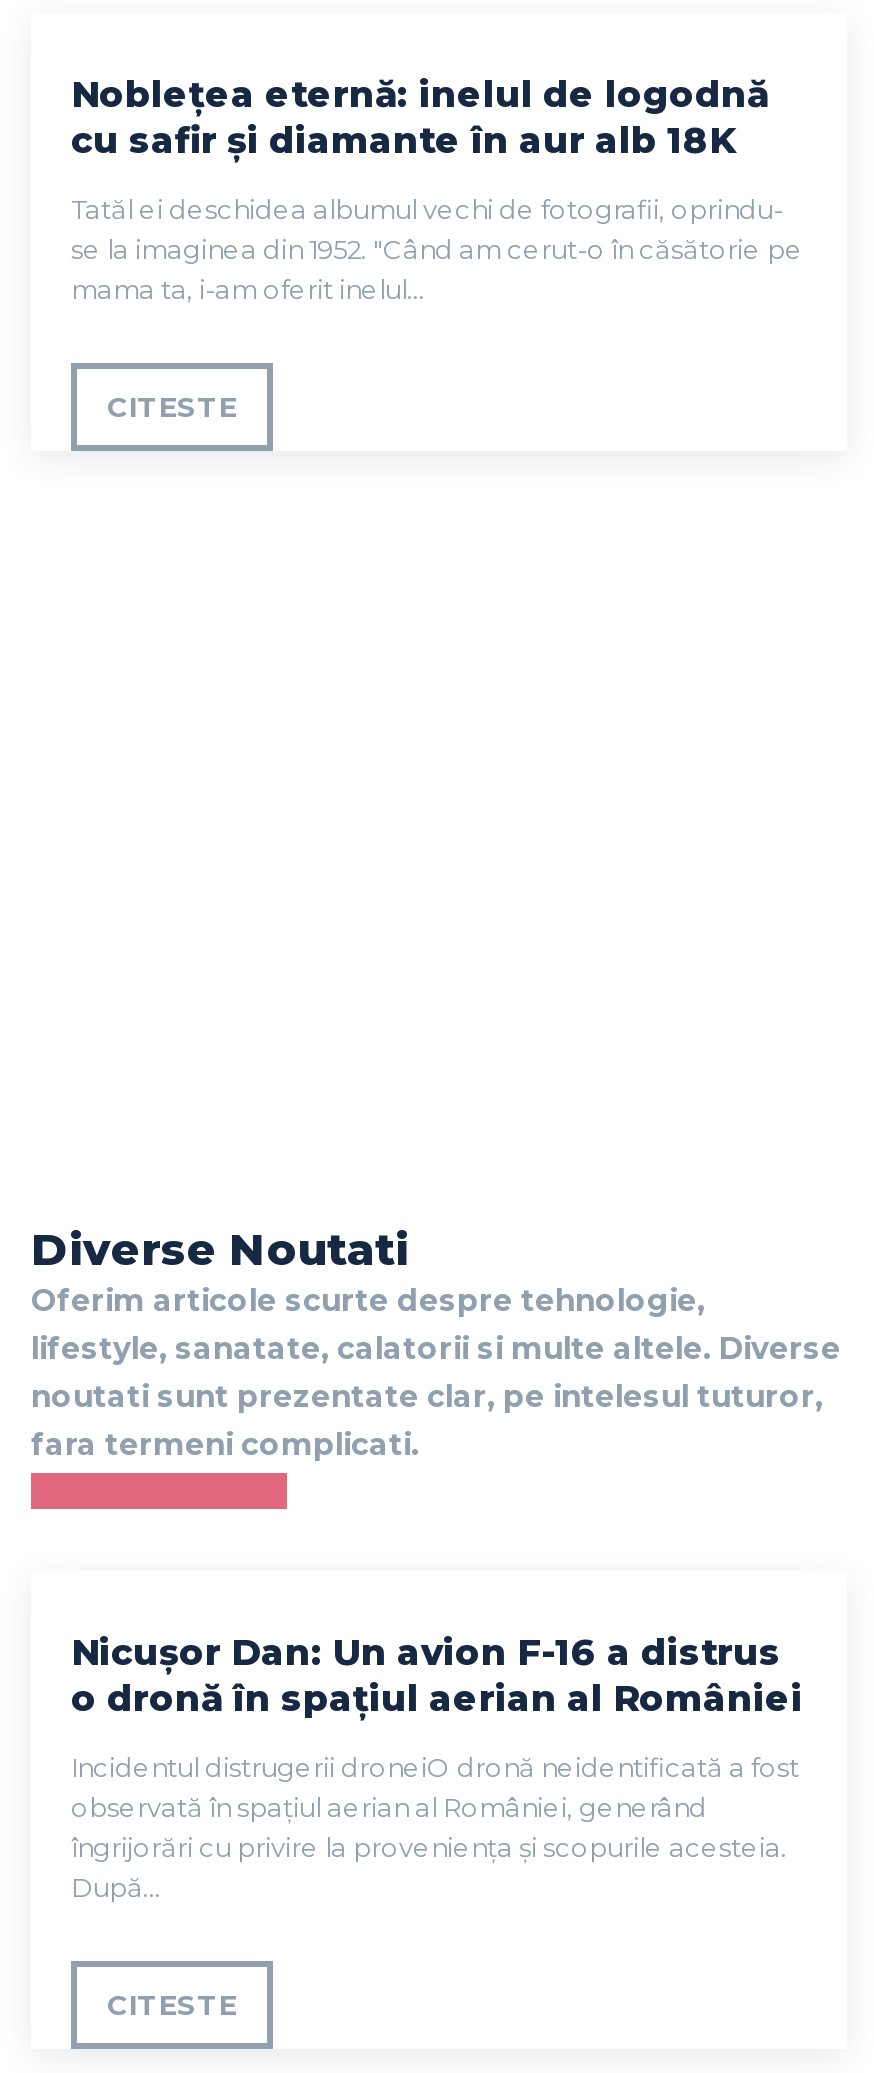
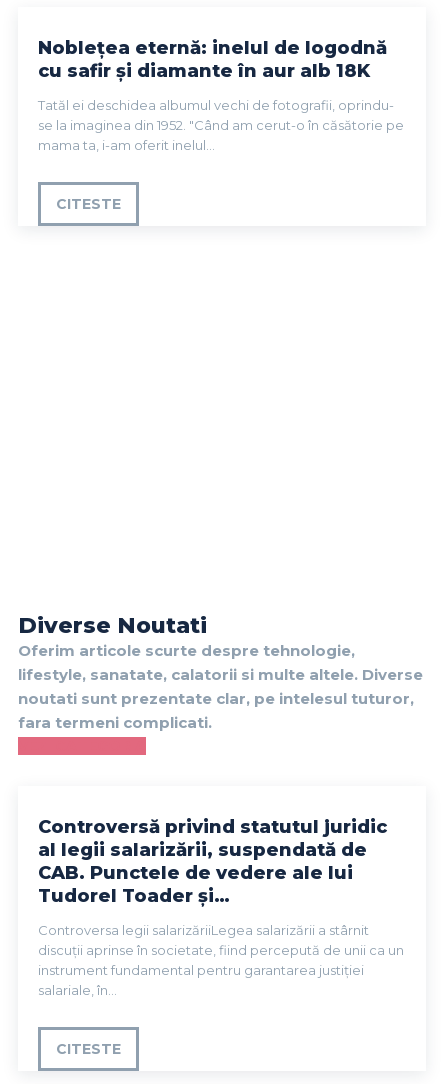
- Nicușor Dan: Un avion F-16 a distrus
- o dronă în spațiul aerian al României
+ Controversă privind statutul juridic
+ al legii salarizării, suspendată de
+ CAB. Punctele de vedere ale lui
+ Tudorel Toader și…

- Incidentul distrugerii droneiO dronă neidentificată a fost
- observată în spațiul aerian al României, generând
- îngrijorări cu privire la proveniența și scopurile acesteia.
- După...
+ Controversa legii salarizăriiLegea salarizării a stârnit
+ discuții aprinse în societate, fiind percepută de unii ca un
+ instrument fundamental pentru garantarea justiției
+ salariale, în...
